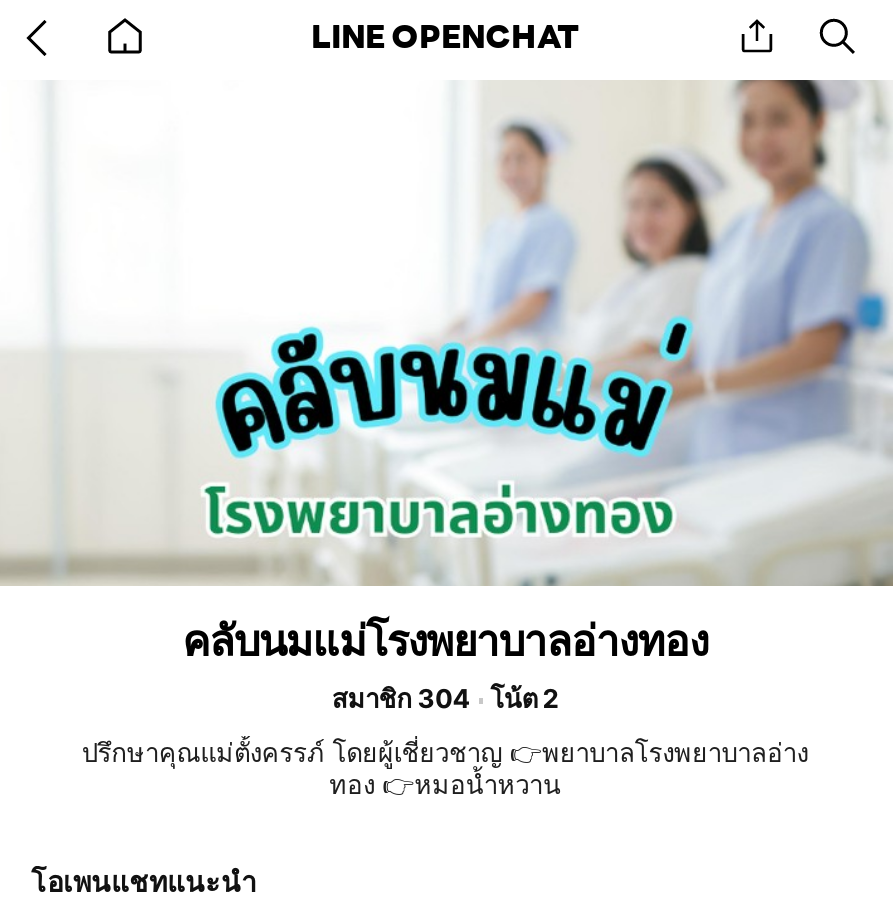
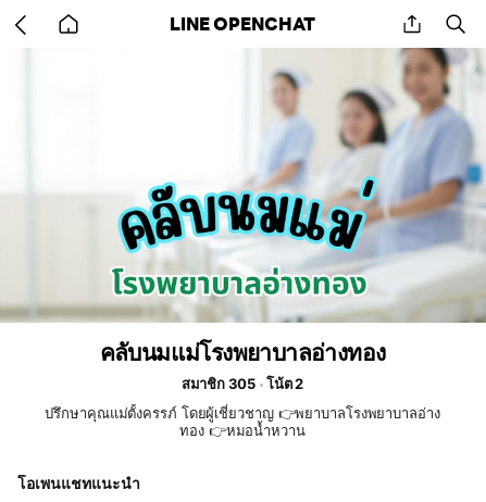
- สมาชิก 304 โน้ต 2
+ สมาชิก 305 โน้ต 2
